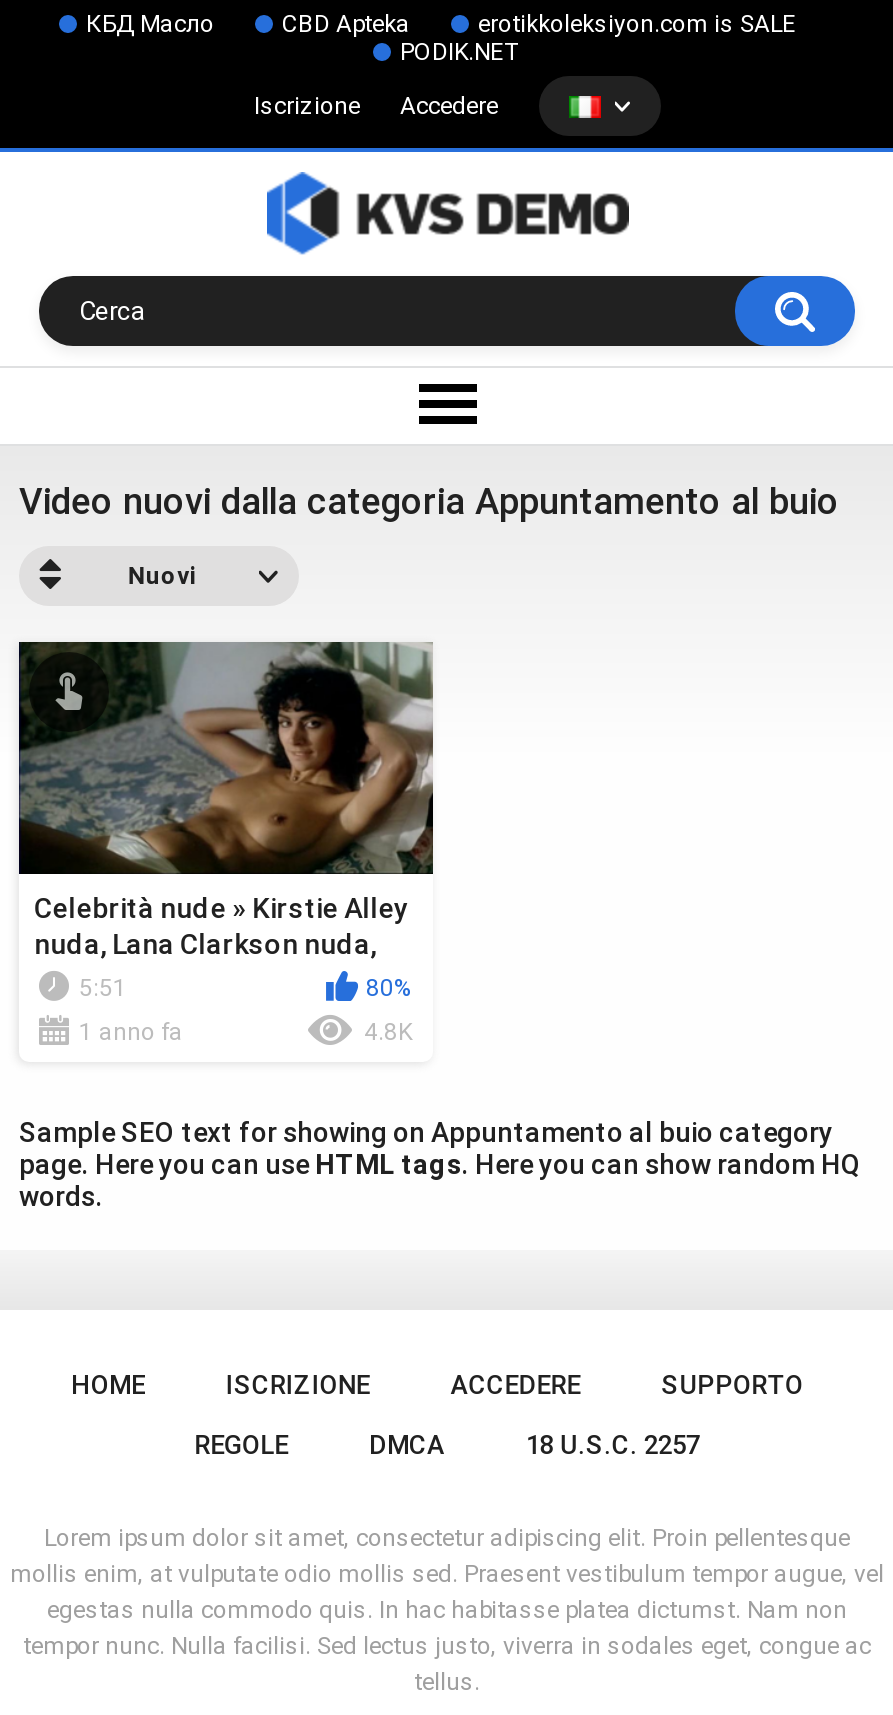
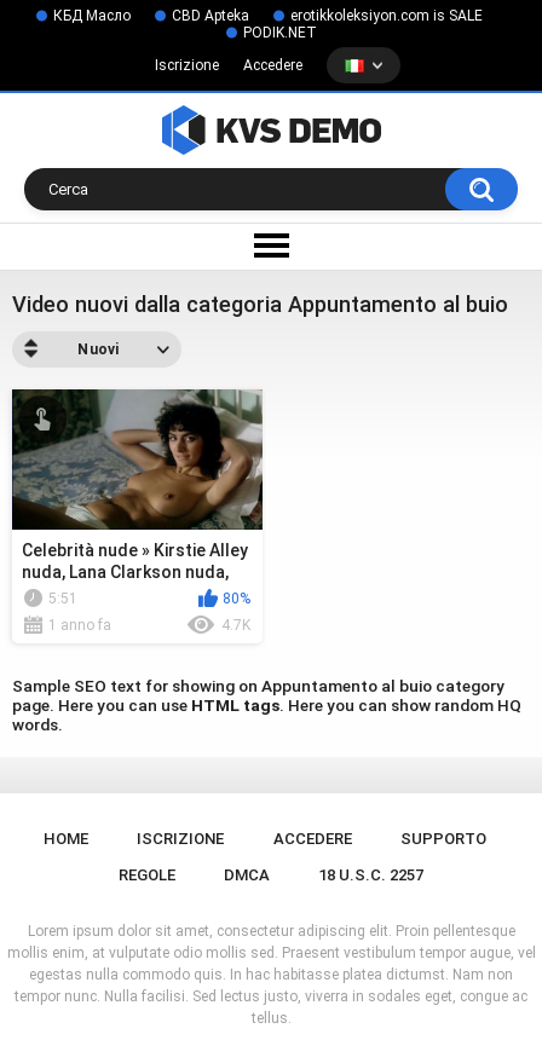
- 4.8K
+ 4.7K
